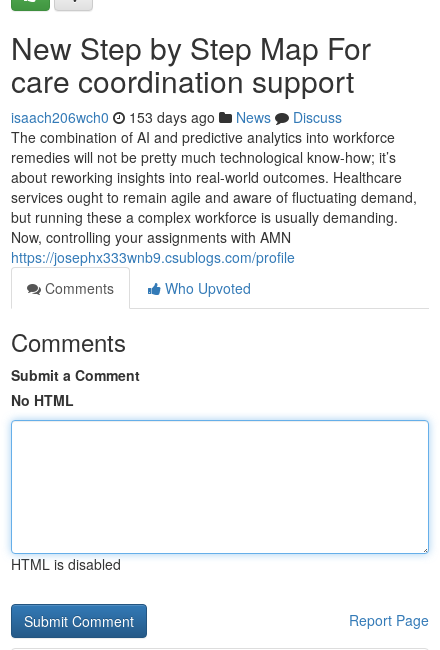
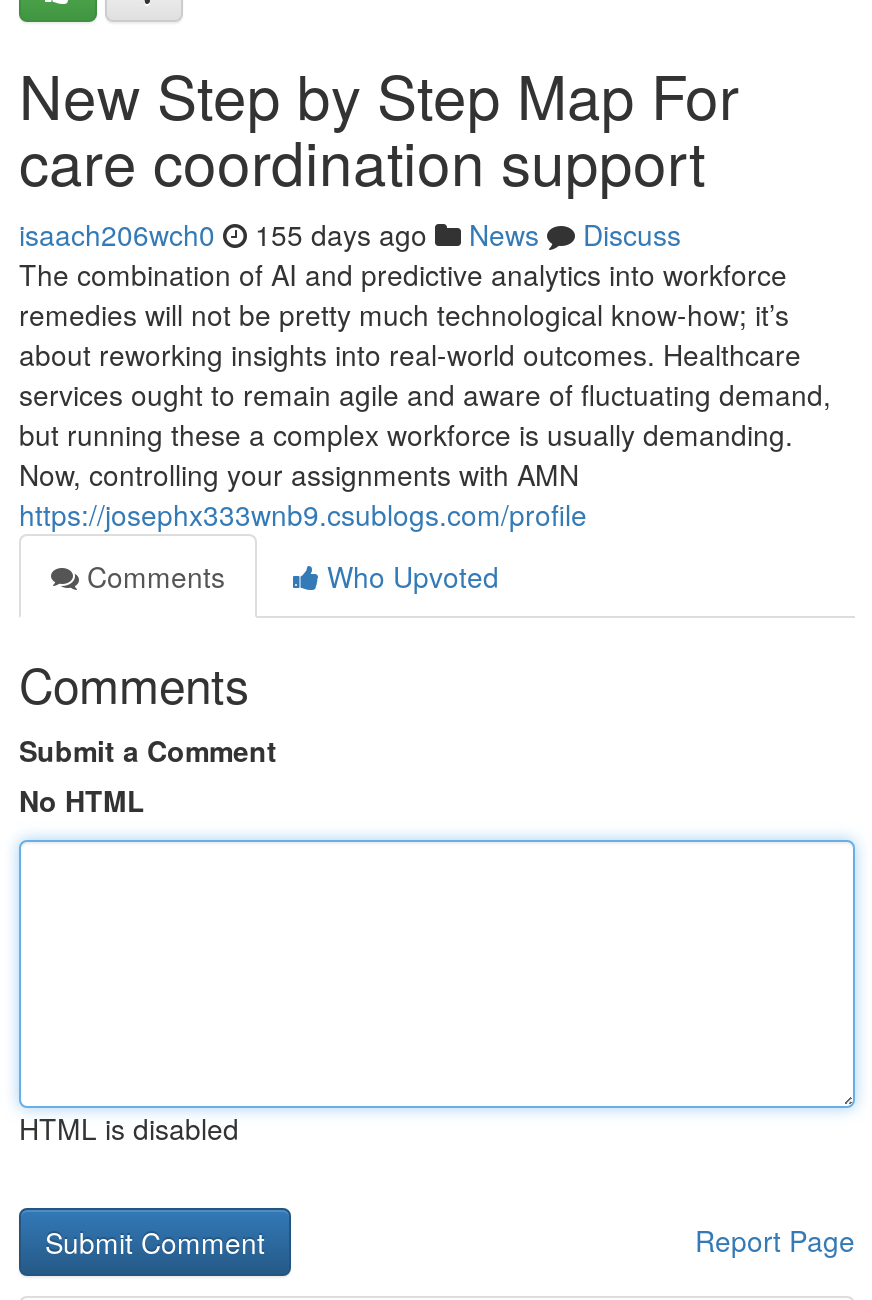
- isaach206wch0 153 days ago News Discuss
+ isaach206wch0 155 days ago News Discuss
